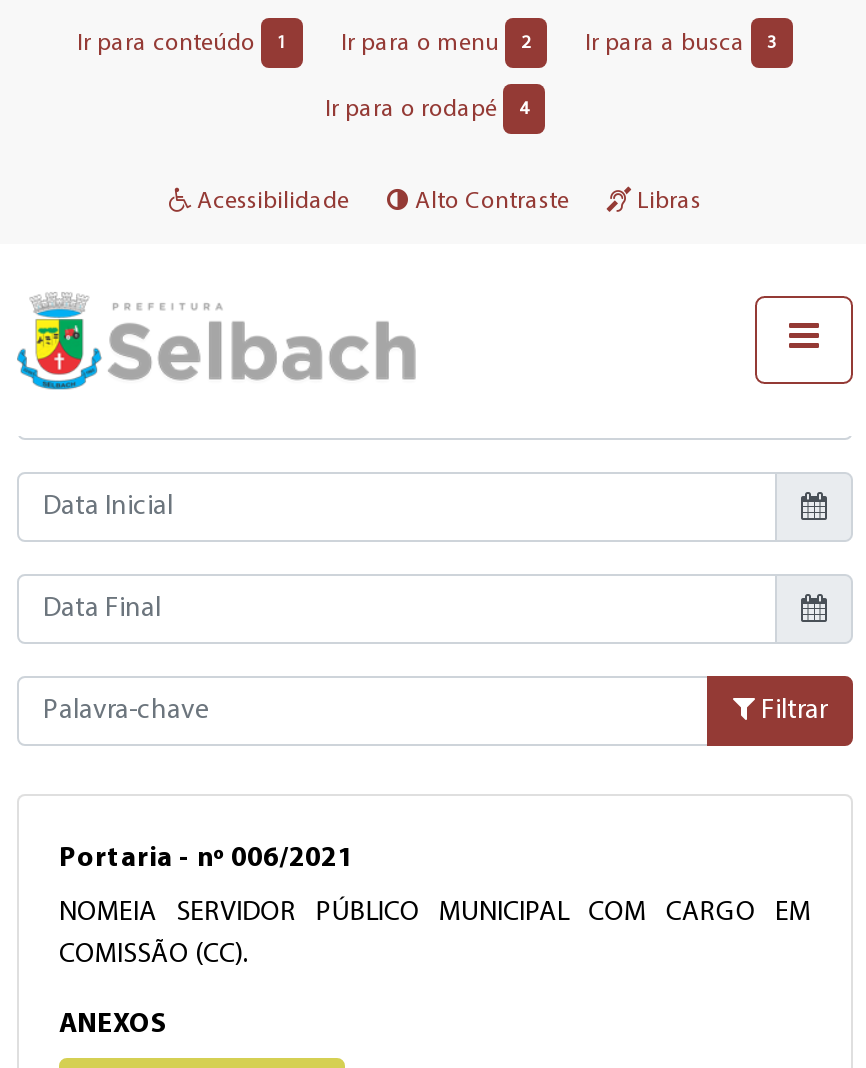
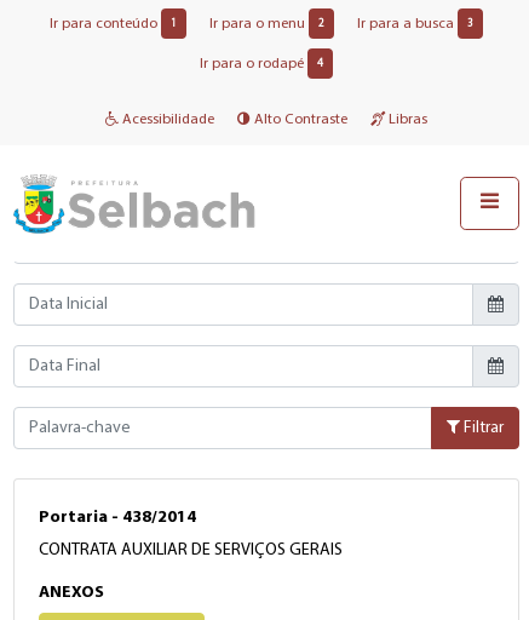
- Portaria - nº 006/2021
+ Portaria - 438/2014

- NOMEIA SERVIDOR PÚBLICO MUNICIPAL COM CARGO EM
- COMISSÃO (CC).
+ CONTRATA AUXILIAR DE SERVIÇOS GERAIS
